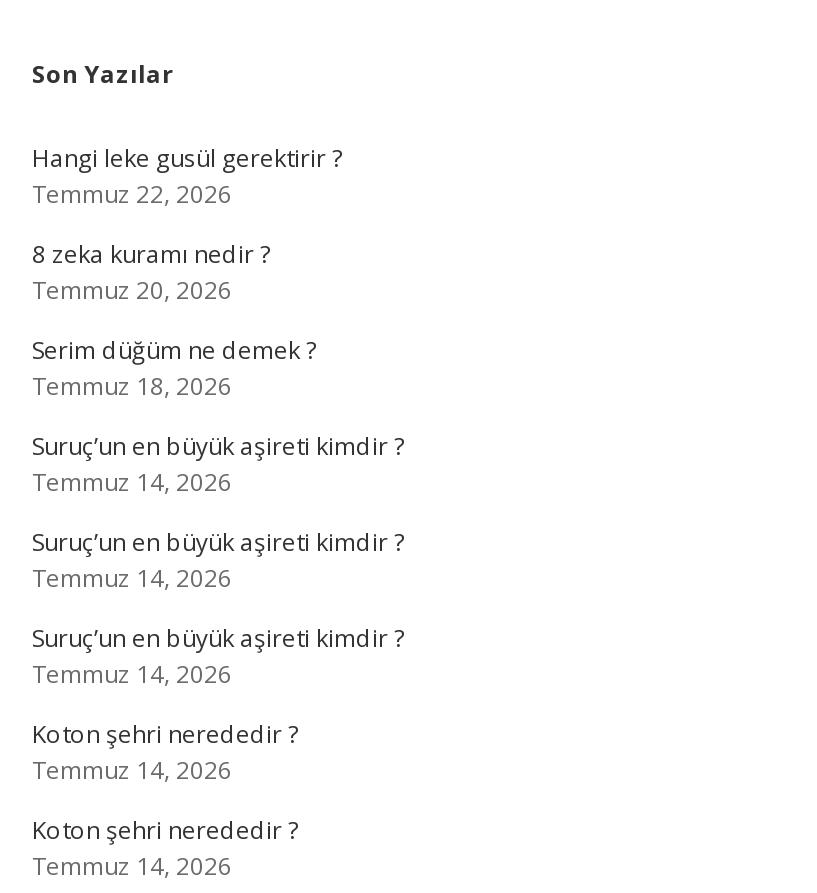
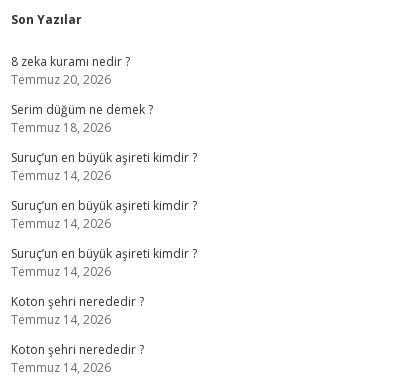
- Hangi leke gusül gerektirir ?
- Temmuz 22, 2026
